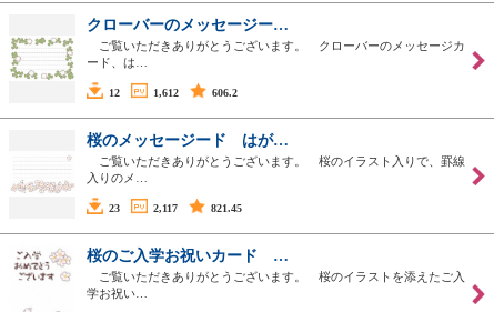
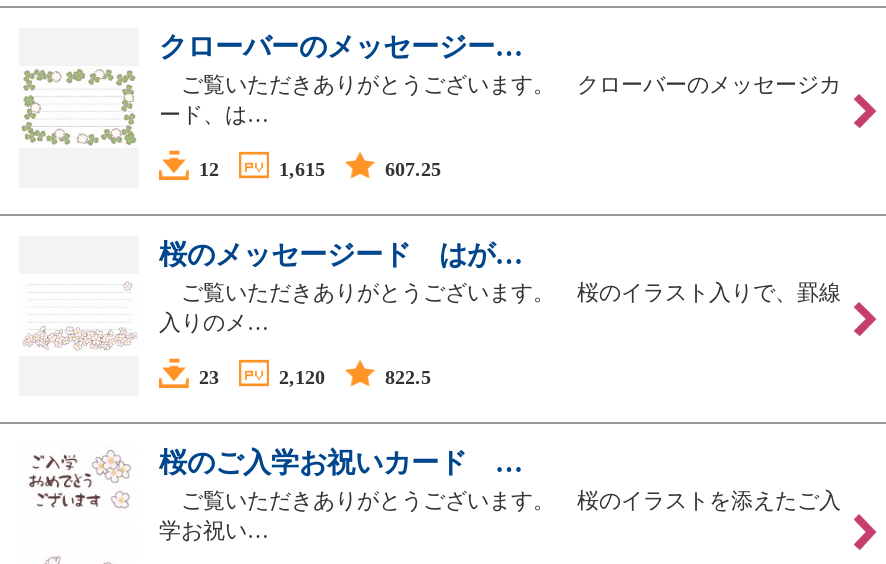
- 1,612
+ 1,615

- 606.2
+ 607.25

- 2,117
+ 2,120

- 821.45
+ 822.5
